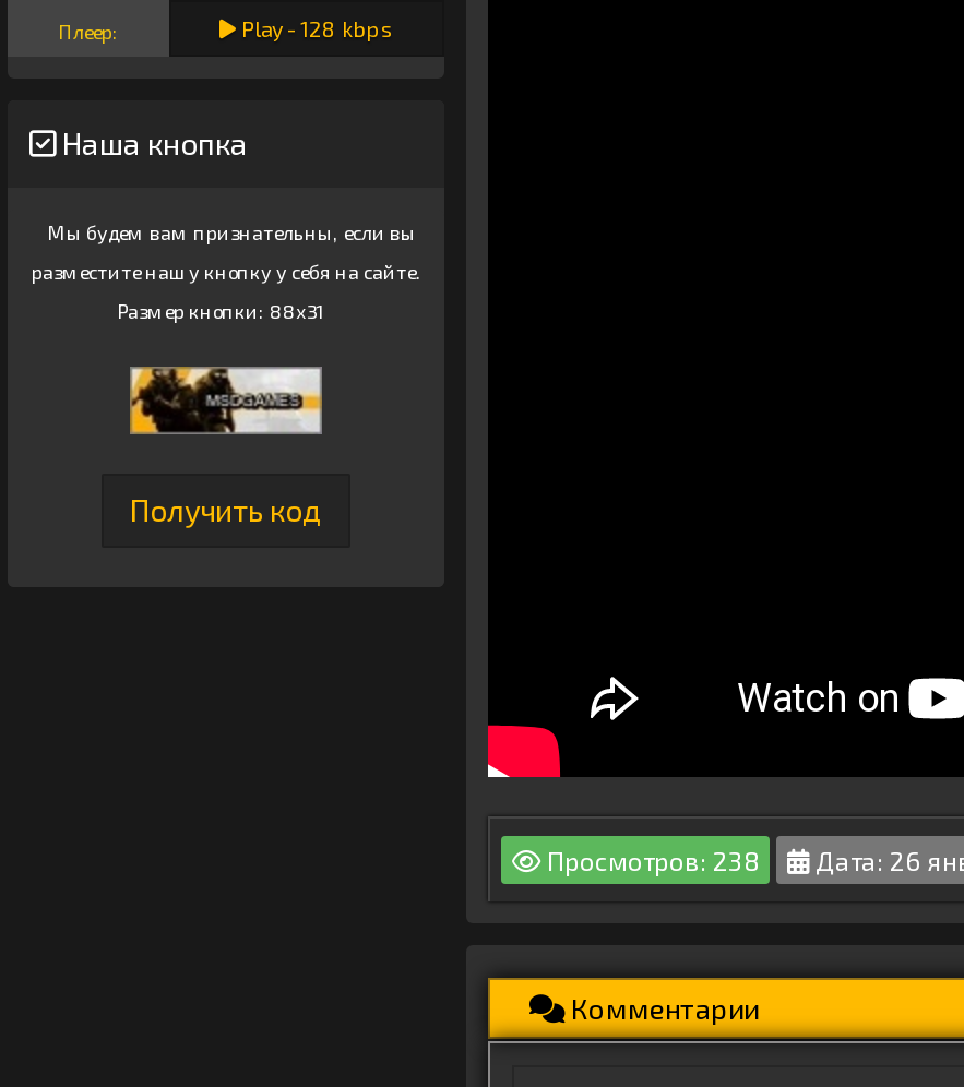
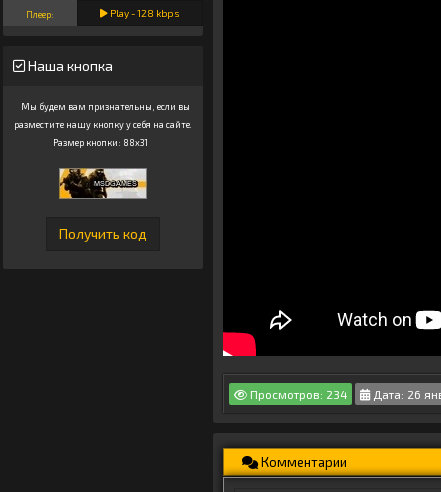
- Просмотров: 238
+ Просмотров: 234
